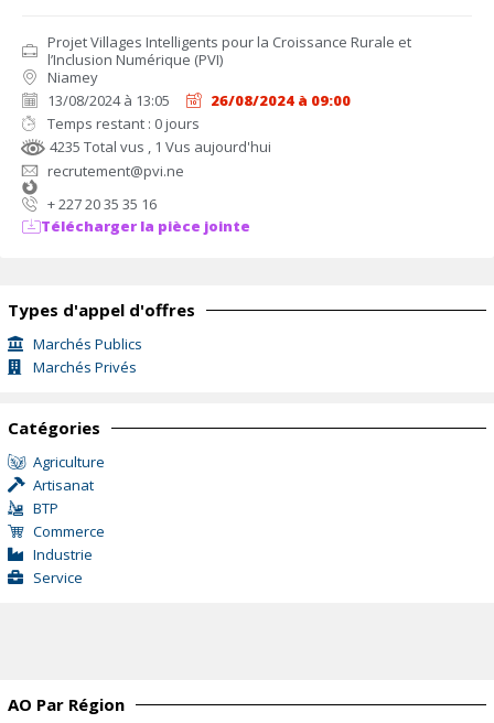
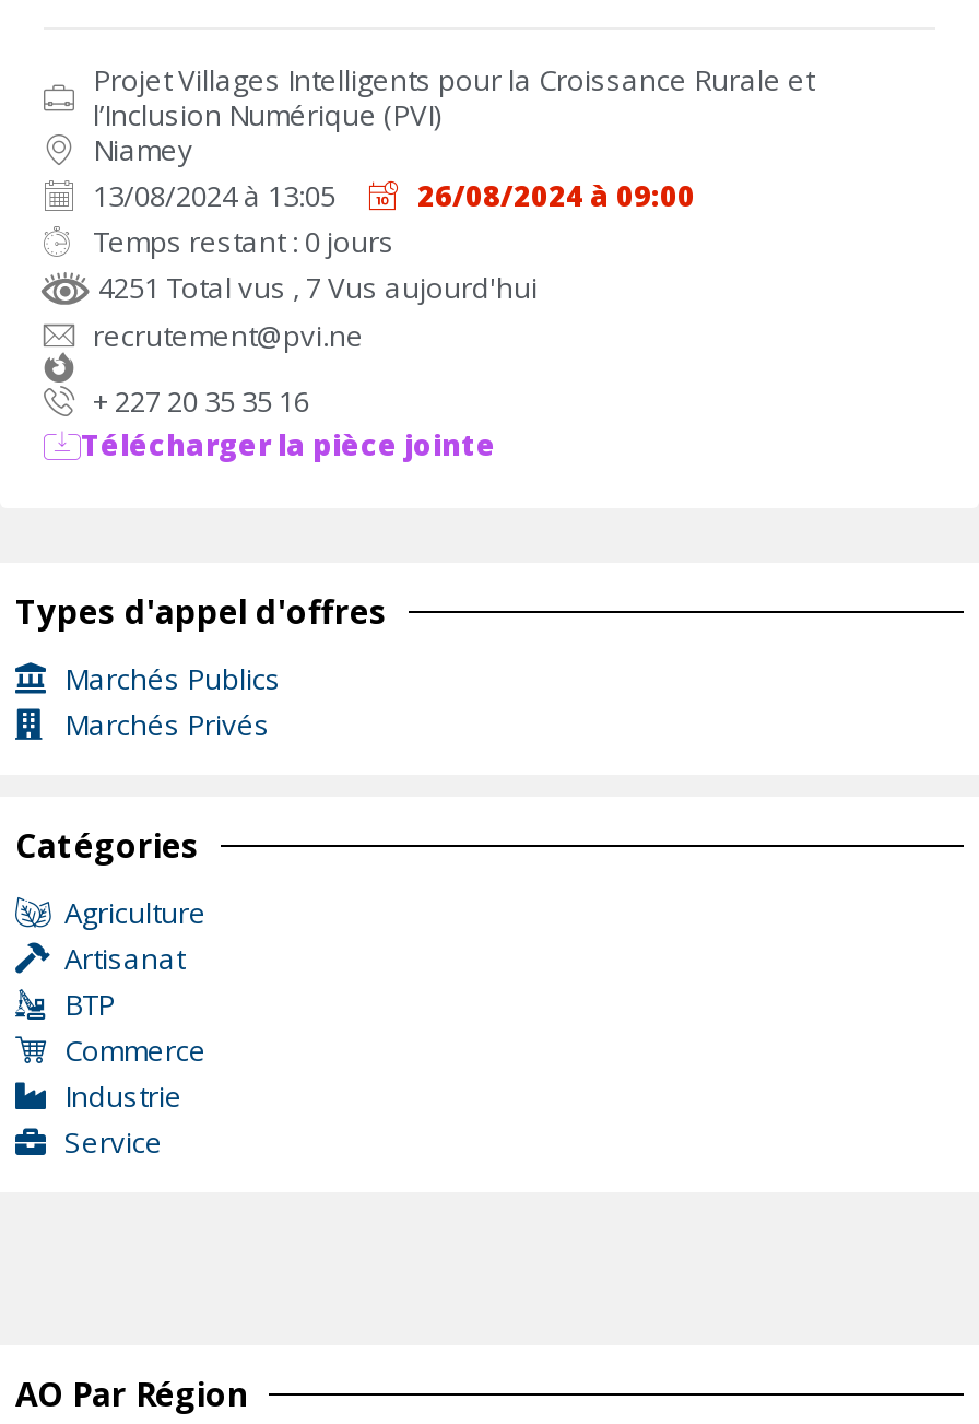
- 4235 Total vus, 1 Vus aujourd'hui
+ 4251 Total vus, 7 Vus aujourd'hui
